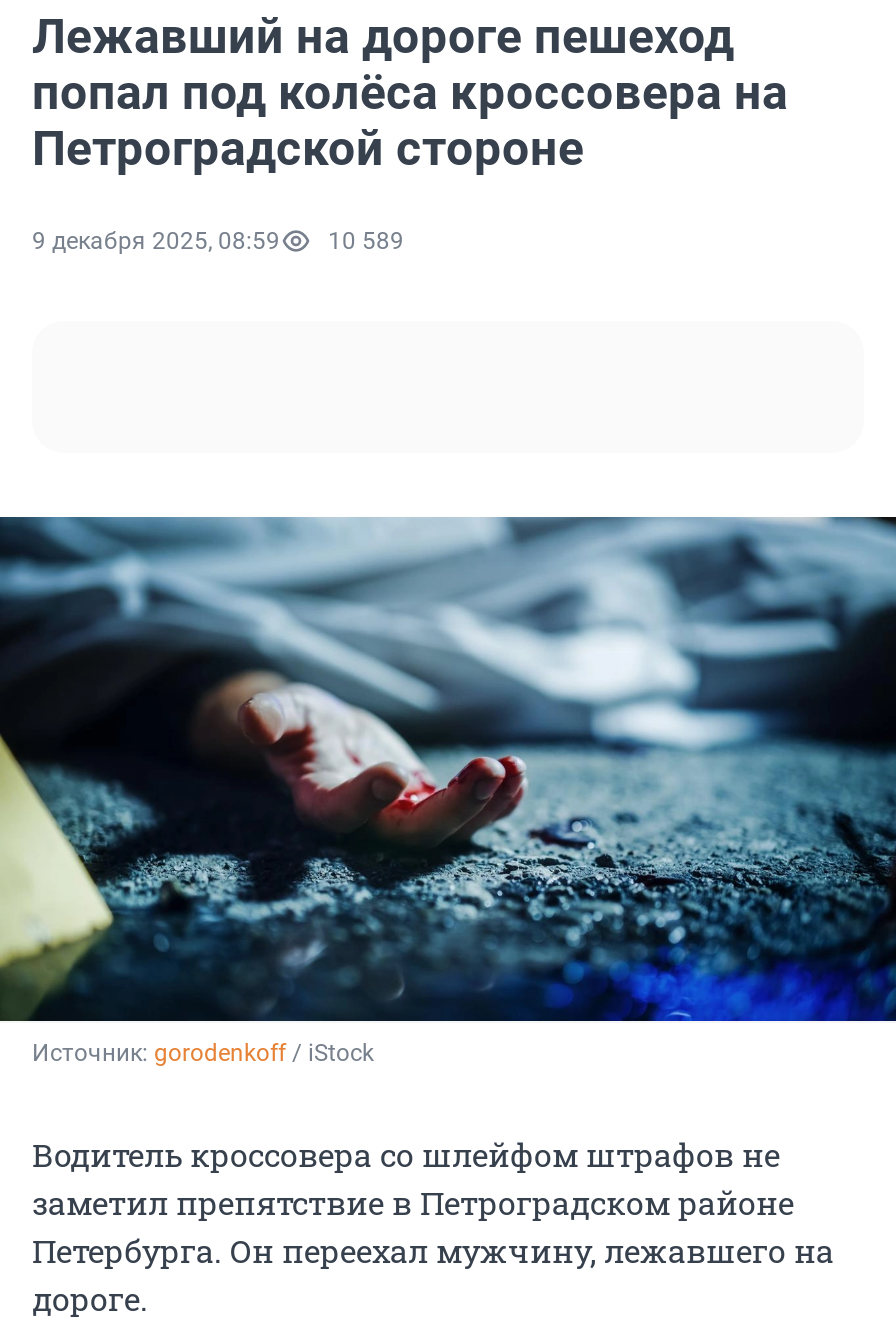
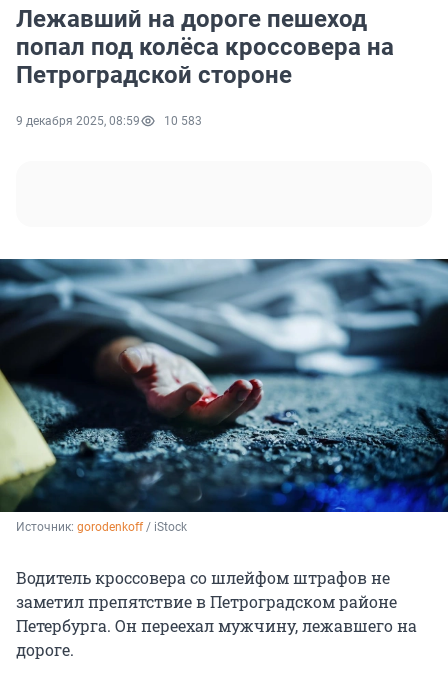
- 9 декабря 2025, 08:59 10 589
+ 9 декабря 2025, 08:59 10 583
